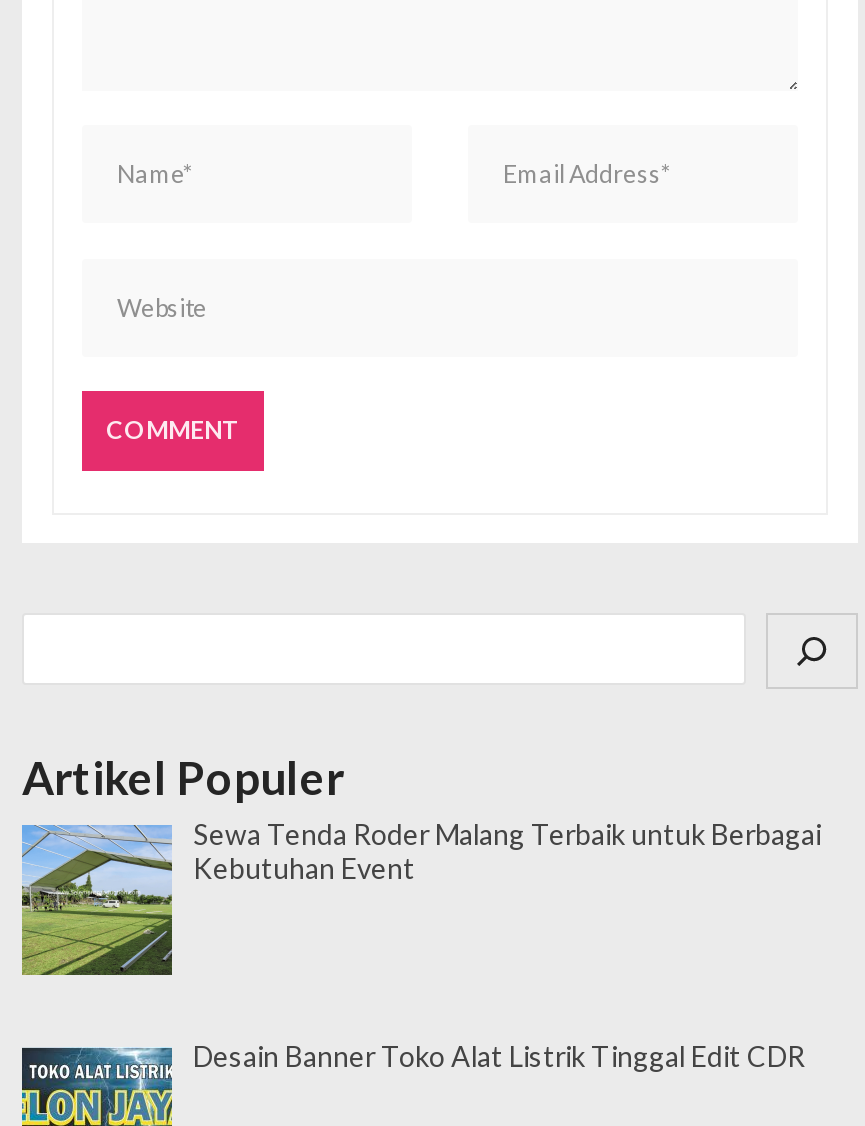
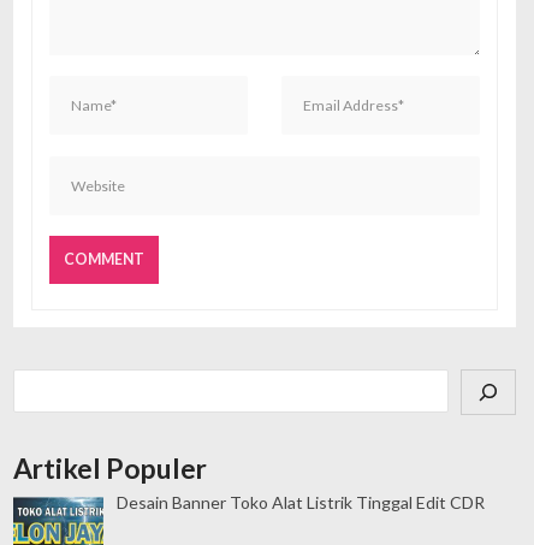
- [image]
- Sewa Tenda Roder Malang Terbaik untuk Berbagai
- Kebutuhan Event
